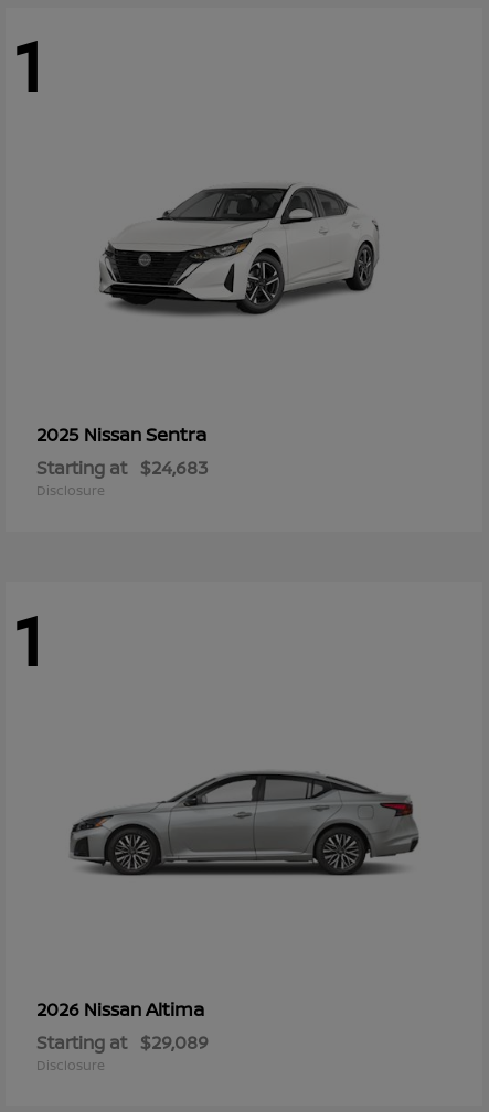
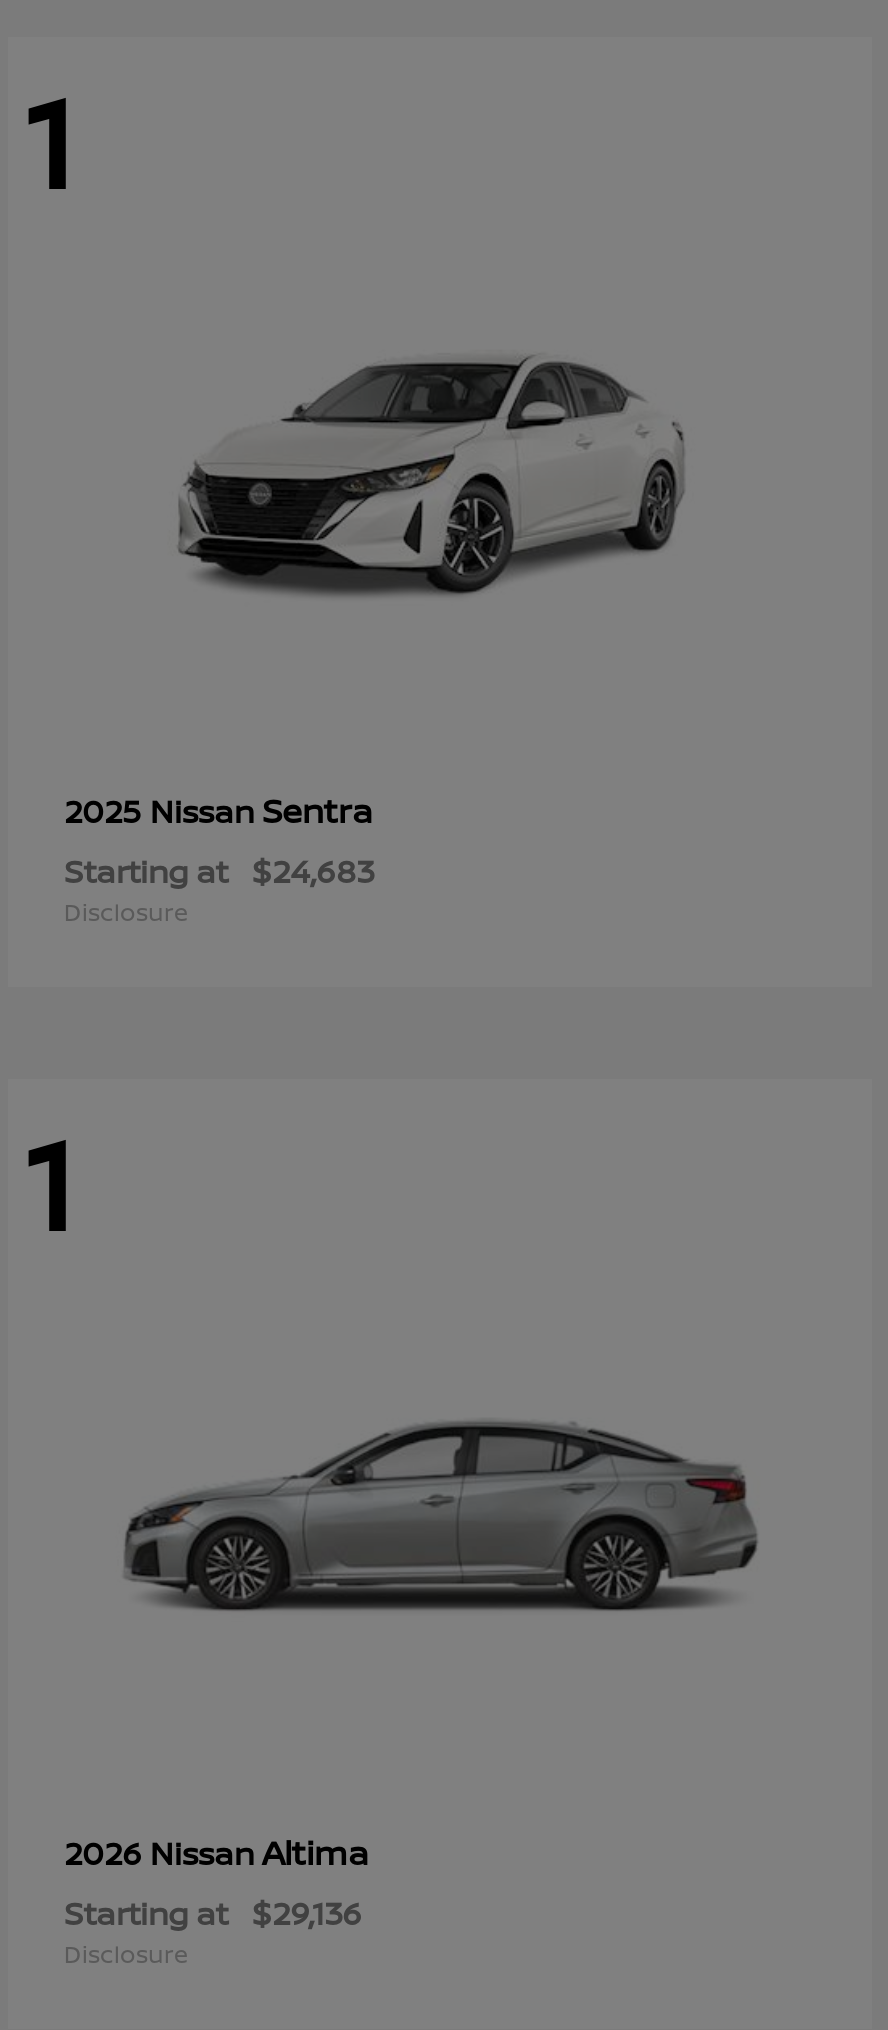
- Starting at $29,089
+ Starting at $29,136
